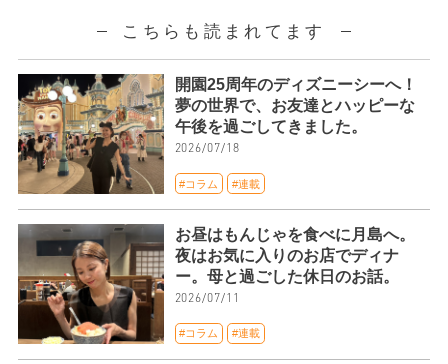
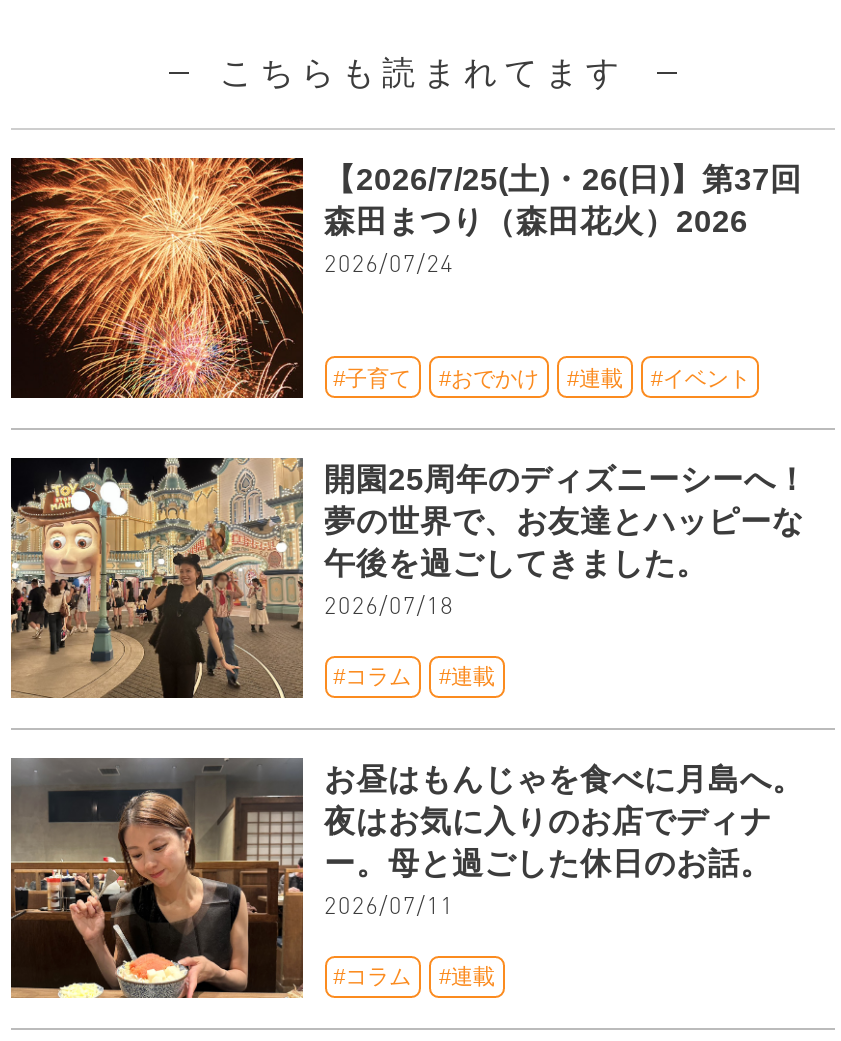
+ [image]
+ 【2026/7/25(土)・26(日)】第37回
+ 森田まつり（森田花火）2026
+ 2026/07/24

+ #子育て
+ #おでかけ
+ #連載
+ #イベント
